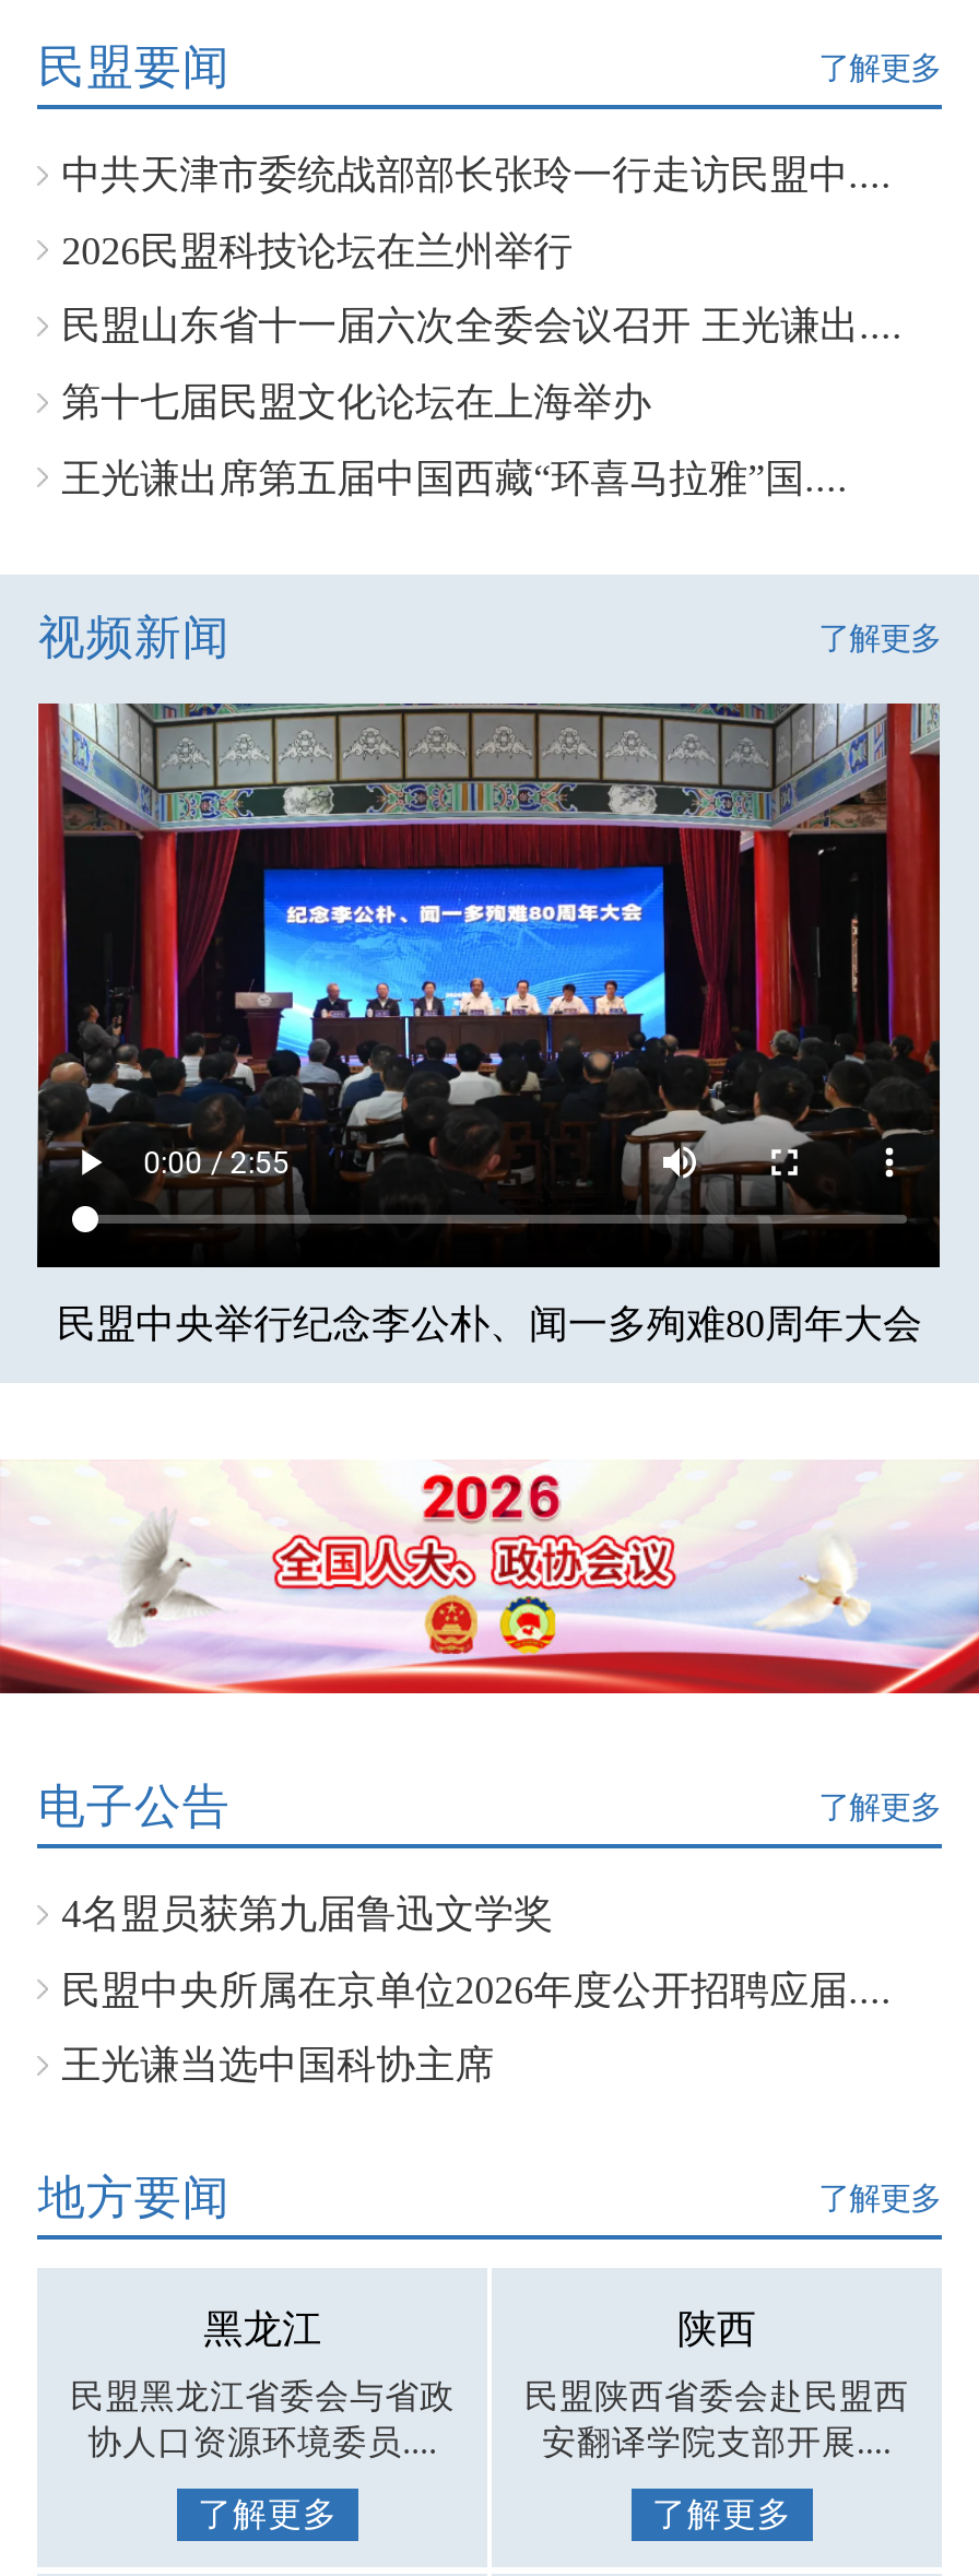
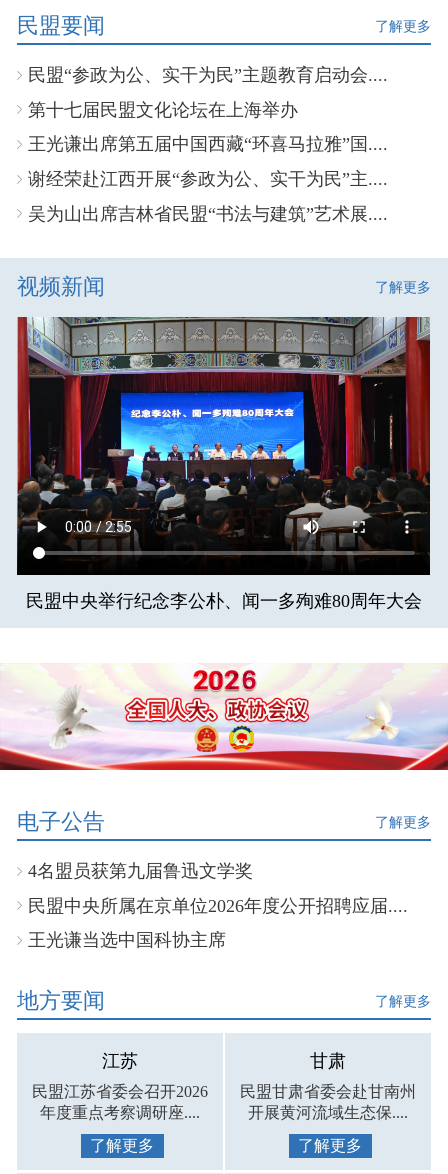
- 中共天津市委统战部部长张玲一行走访民盟中....
- 2026民盟科技论坛在兰州举行
- 民盟山东省十一届六次全委会议召开 王光谦出....
+ 民盟“参政为公、实干为民”主题教育启动会....

moved up: 第十七届民盟文化论坛在上海举办 | 王光谦出席第五届中国西藏“环喜马拉雅”国....

+ 谢经荣赴江西开展“参政为公、实干为民”主....
+ 吴为山出席吉林省民盟“书法与建筑”艺术展....

- 黑龙江
+ 江苏

- 陕西
+ 甘肃

- 民盟黑龙江省委会与省政
- 协人口资源环境委员....
+ 民盟江苏省委会召开2026
+ 年度重点考察调研座....

- 民盟陕西省委会赴民盟西
- 安翻译学院支部开展....
+ 民盟甘肃省委会赴甘南州
+ 开展黄河流域生态保....
